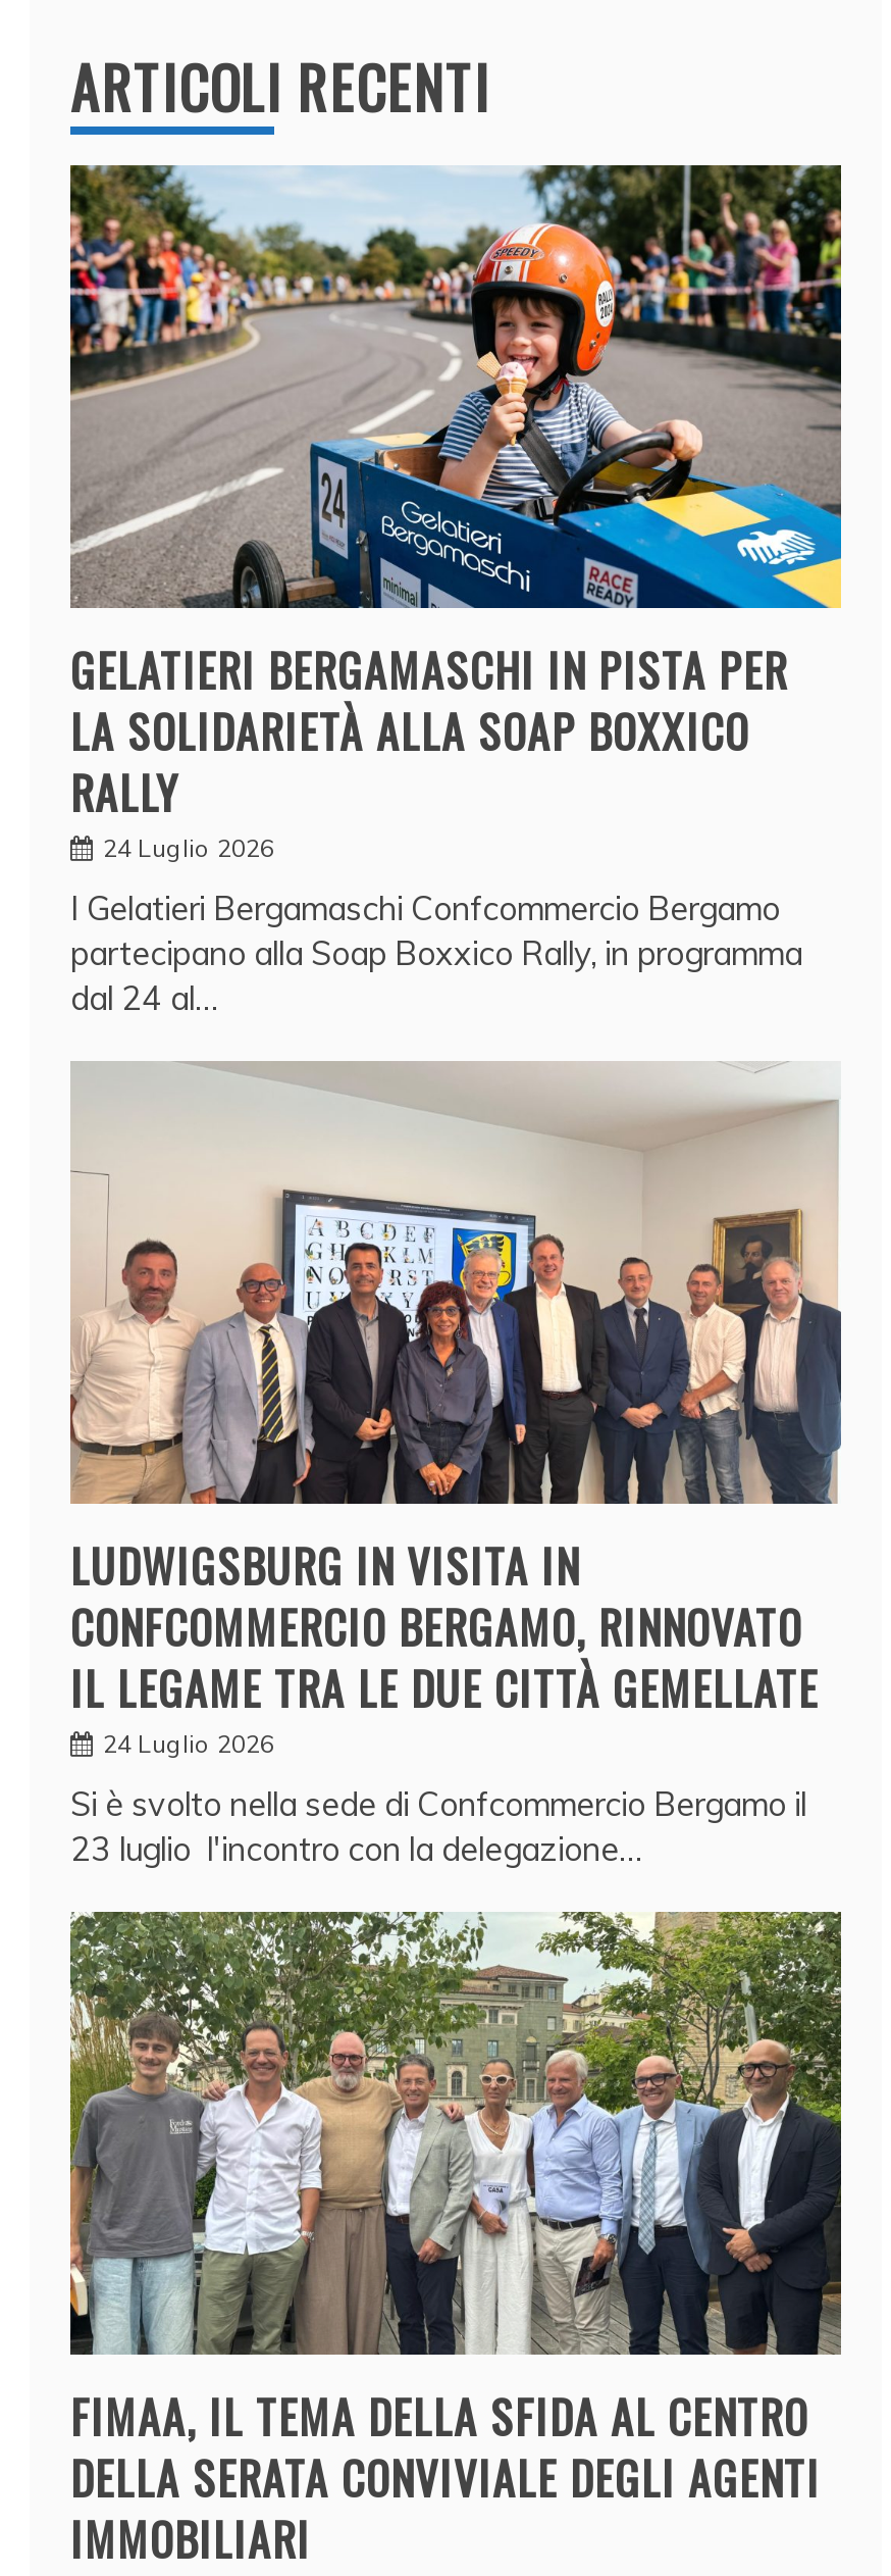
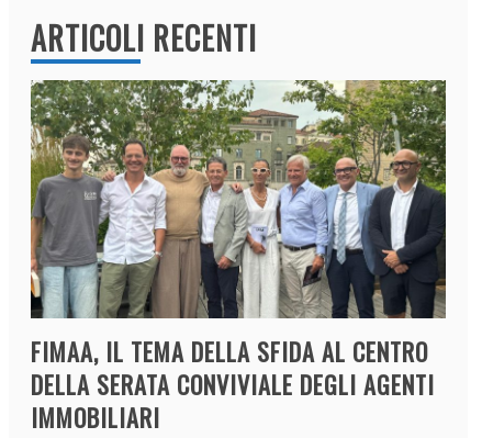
- [image]
- GELATIERI BERGAMASCHI IN PISTA PER
- LA SOLIDARIETÀ ALLA SOAP BOXXICO
- RALLY
- 24 Luglio 2026
- I Gelatieri Bergamaschi Confcommercio Bergamo
- partecipano alla Soap Boxxico Rally, in programma
- dal 24 al…

- [image]
- LUDWIGSBURG IN VISITA IN
- CONFCOMMERCIO BERGAMO, RINNOVATO
- IL LEGAME TRA LE DUE CITTÀ GEMELLATE
- 24 Luglio 2026
- Si è svolto nella sede di Confcommercio Bergamo il
- 23 luglio l'incontro con la delegazione…
